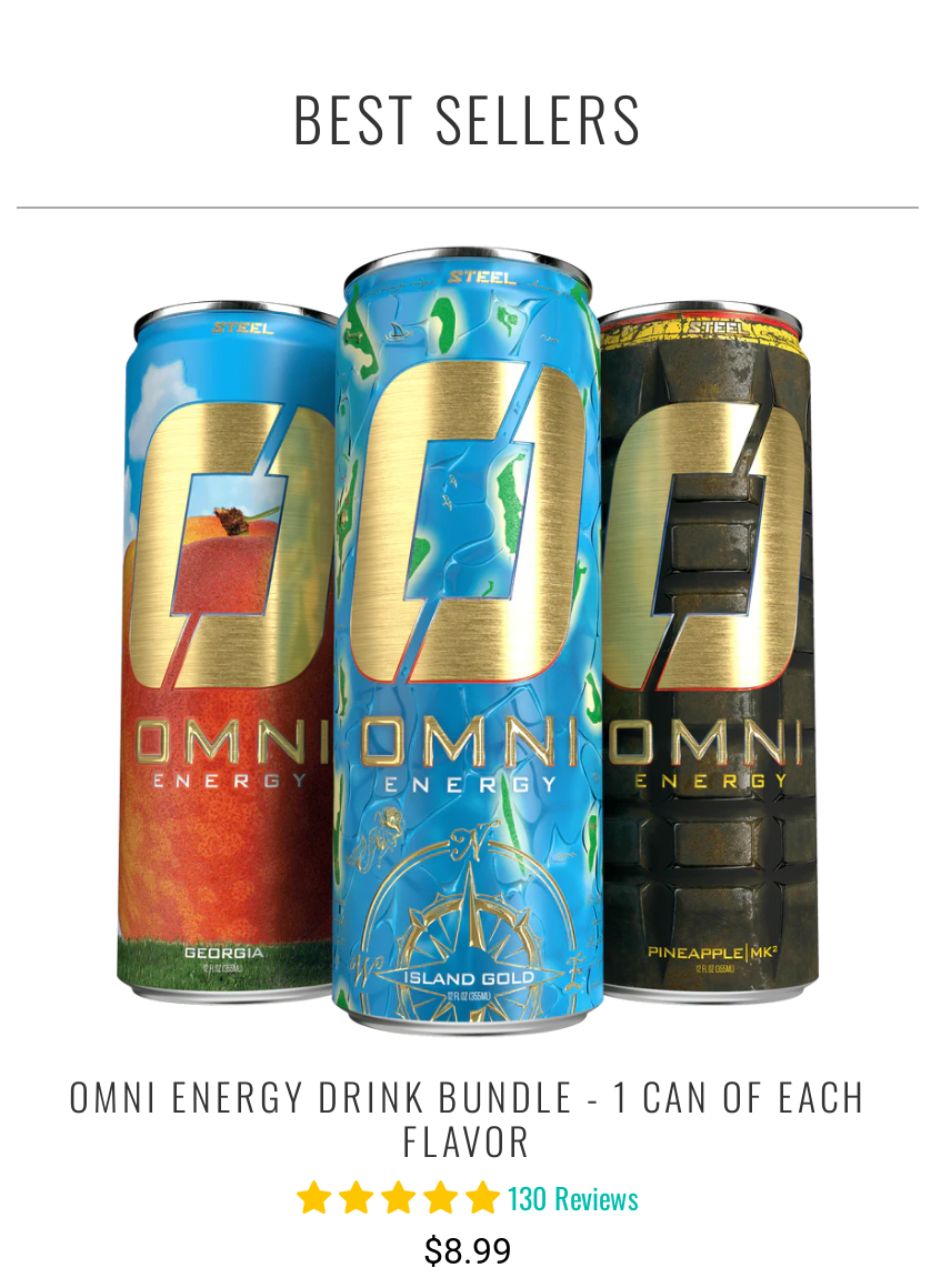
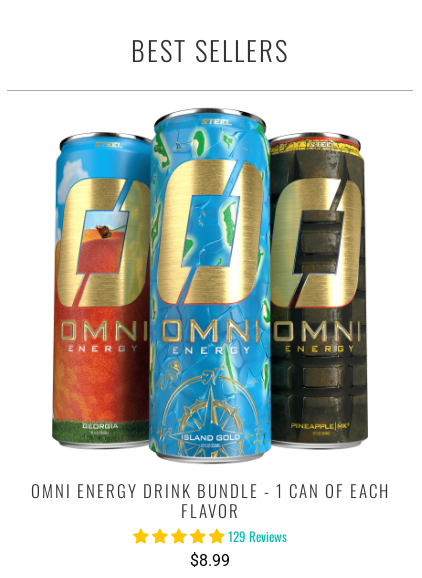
- 130 Reviews
+ 129 Reviews
